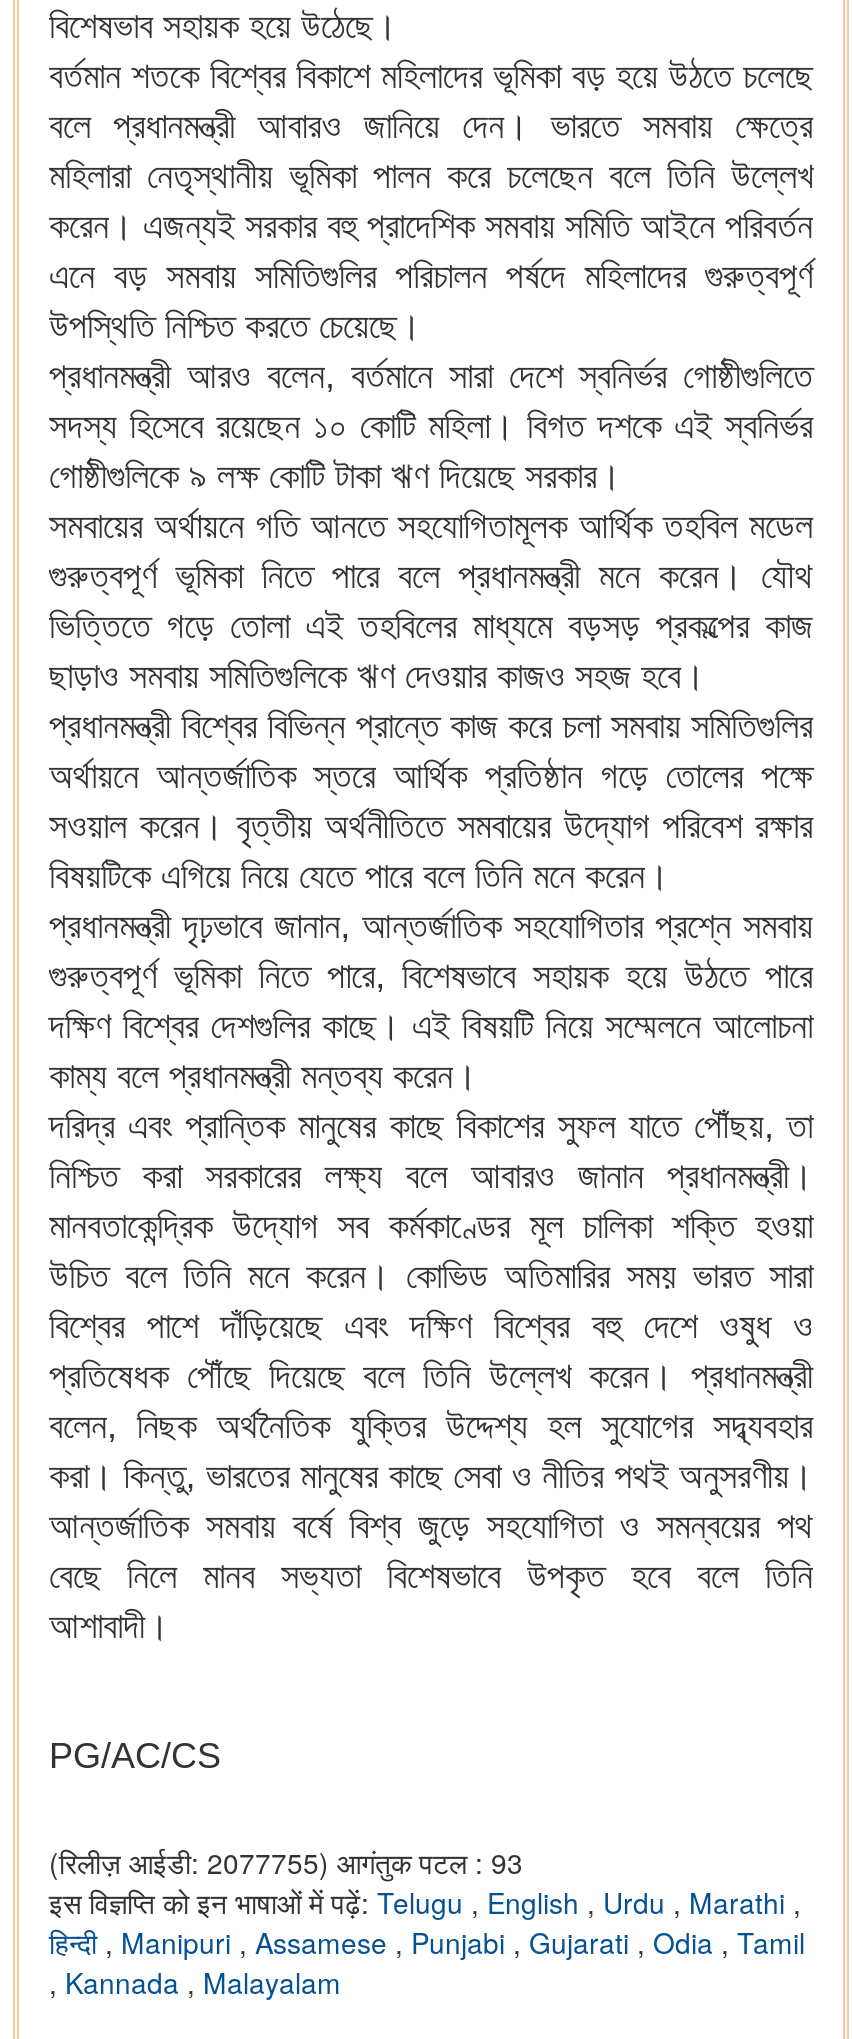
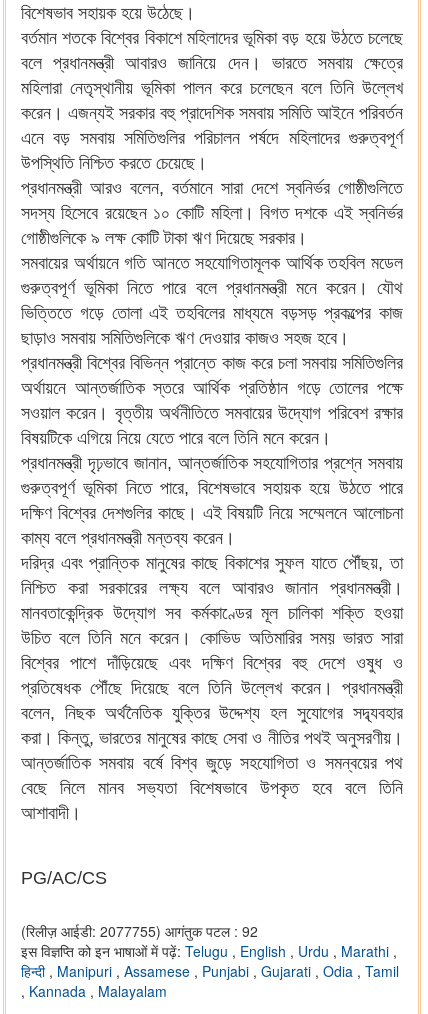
- (रिलीज़ आईडी: 2077755) आगंतुक पटल : 93
+ (रिलीज़ आईडी: 2077755) आगंतुक पटल : 92
